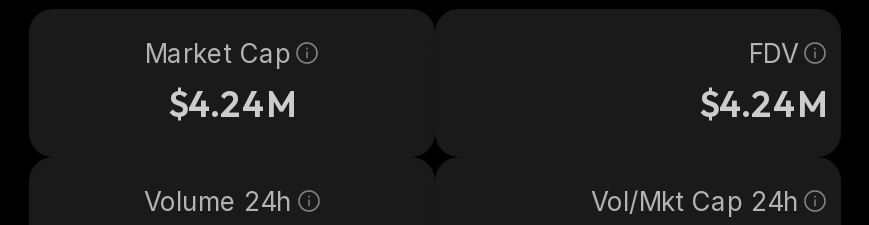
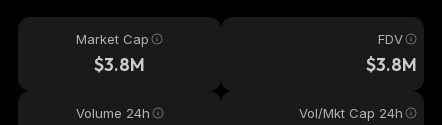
- $4.24M
+ $3.8M

- $4.24M
+ $3.8M
